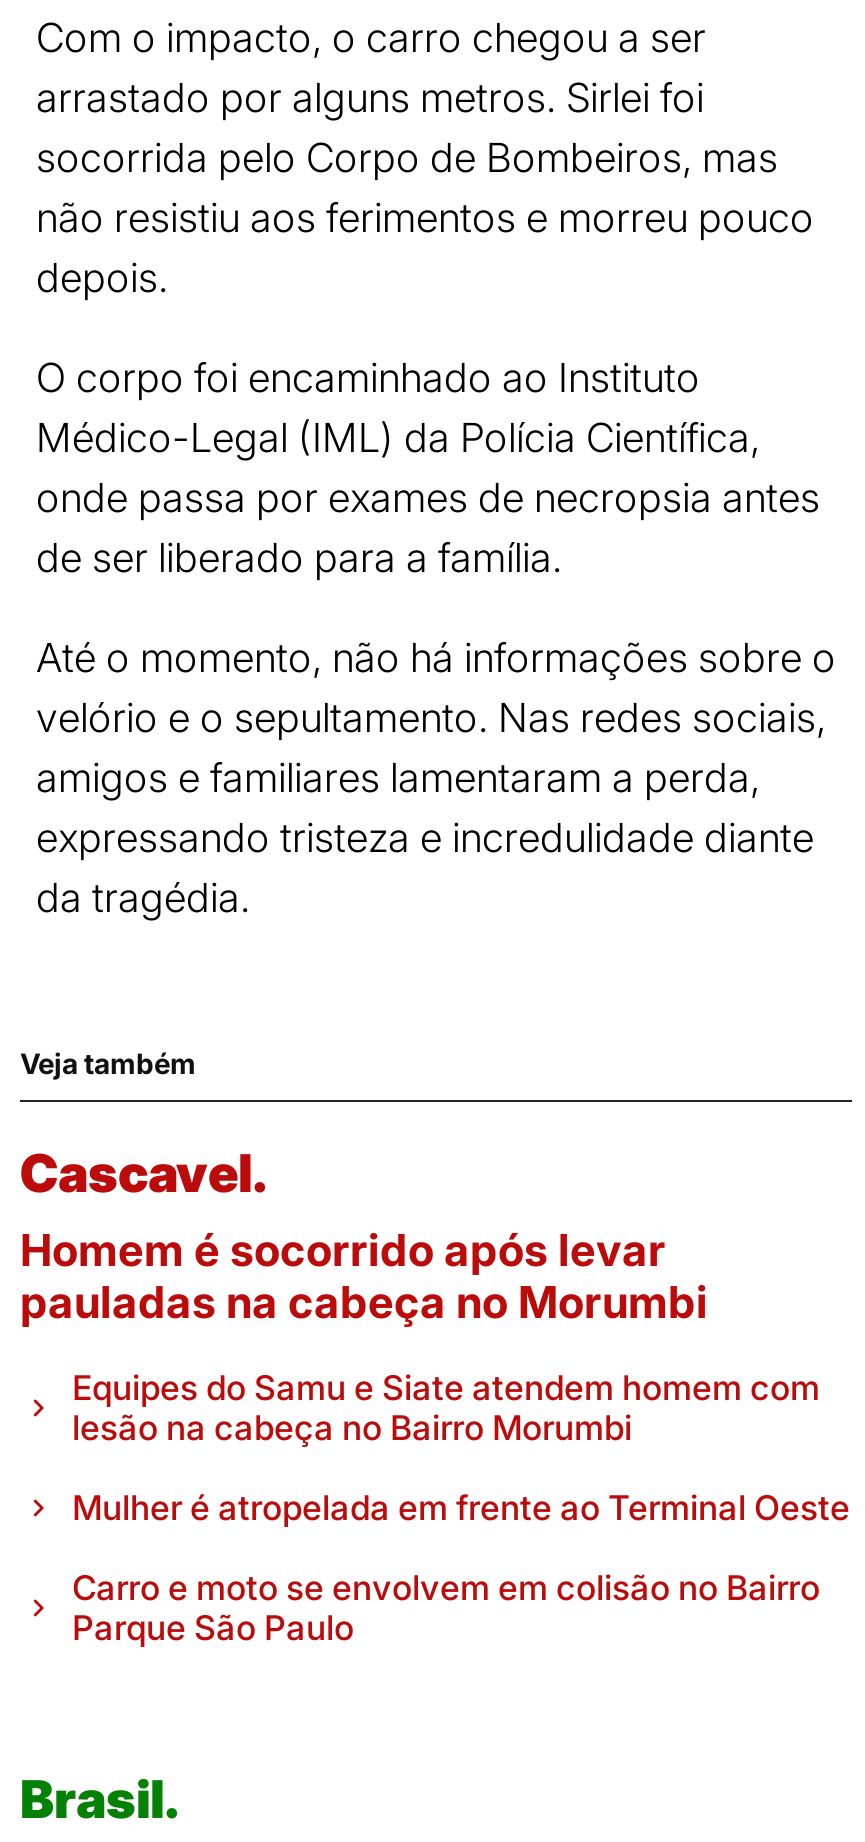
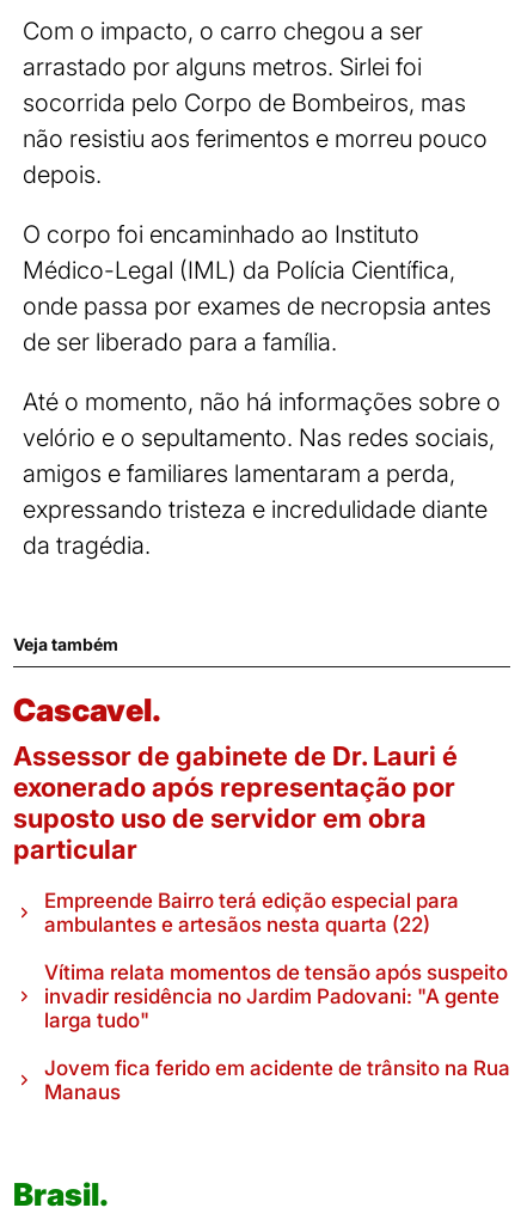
- Homem é socorrido após levar
- pauladas na cabeça no Morumbi
+ Assessor de gabinete de Dr. Lauri é
+ exonerado após representação por
+ suposto uso de servidor em obra
+ particular

- Equipes do Samu e Siate atendem homem com
- lesão na cabeça no Bairro Morumbi
+ Empreende Bairro terá edição especial para
+ ambulantes e artesãos nesta quarta (22)

- Mulher é atropelada em frente ao Terminal Oeste
+ Vítima relata momentos de tensão após suspeito
+ invadir residência no Jardim Padovani: "A gente
+ larga tudo"

- Carro e moto se envolvem em colisão no Bairro
- Parque São Paulo
+ Jovem fica ferido em acidente de trânsito na Rua
+ Manaus
